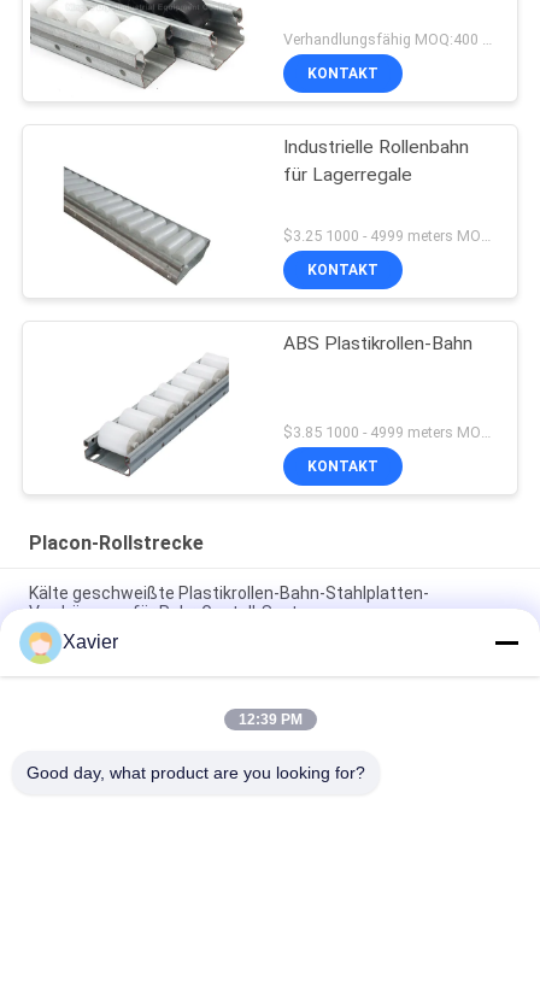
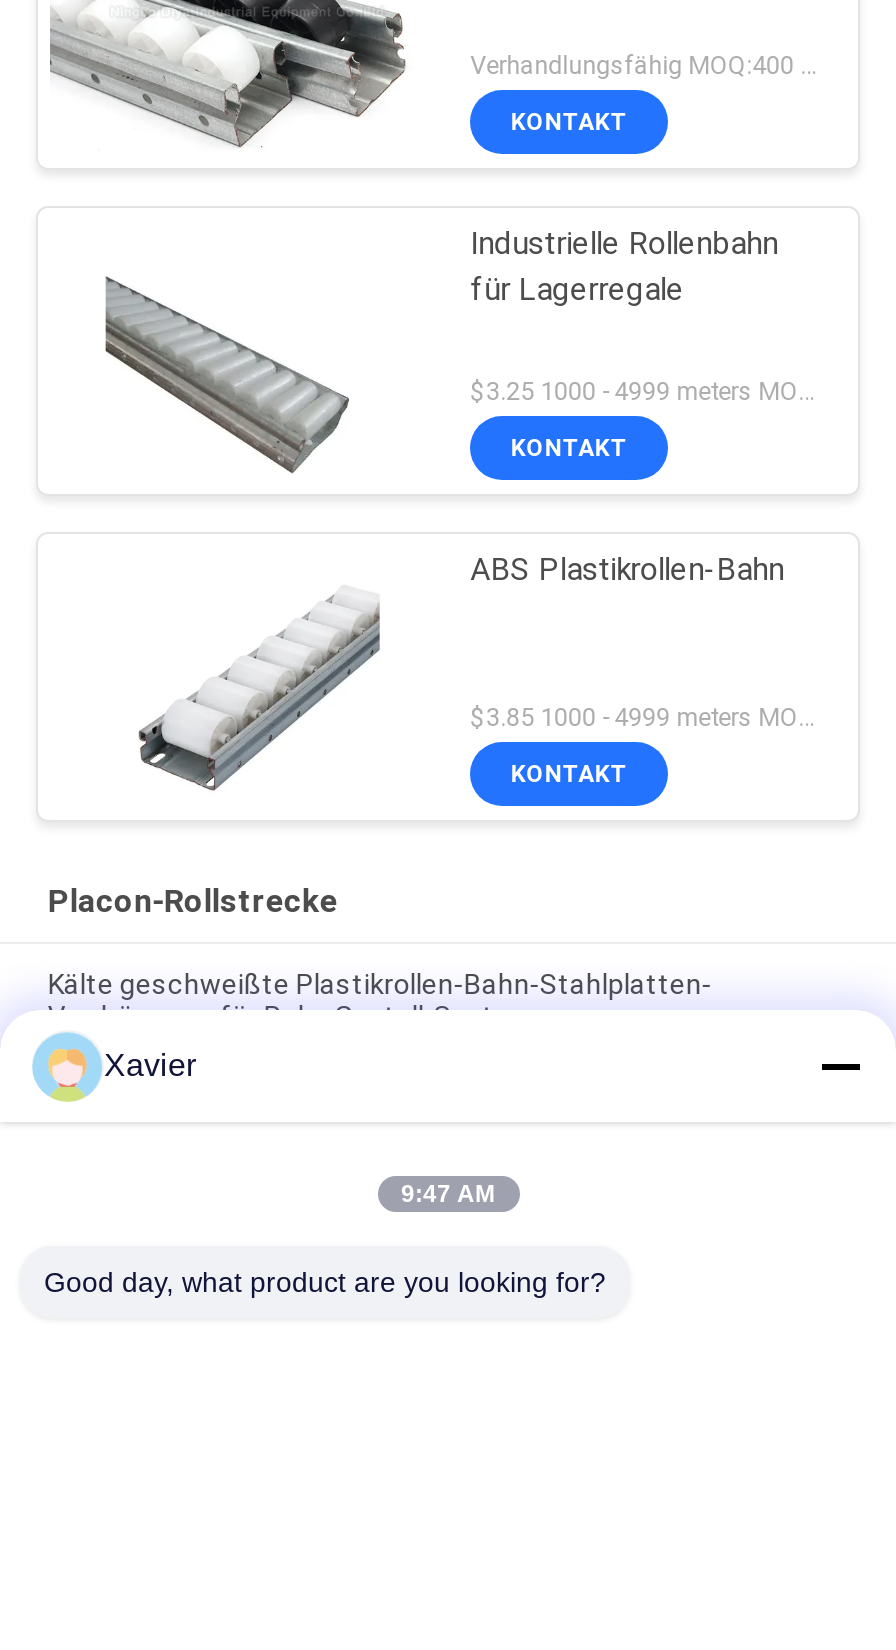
- 12:39 PM
+ 9:47 AM
